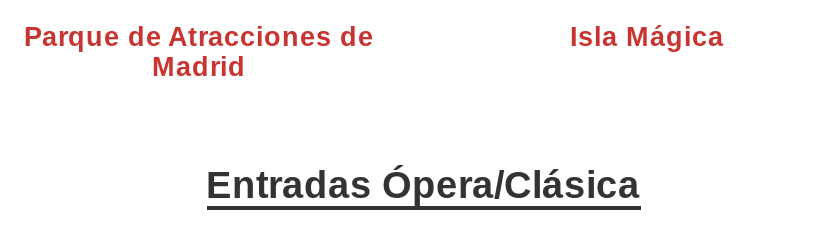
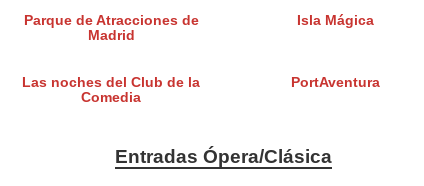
+ Las noches del Club de la
+ Comedia

+ PortAventura
